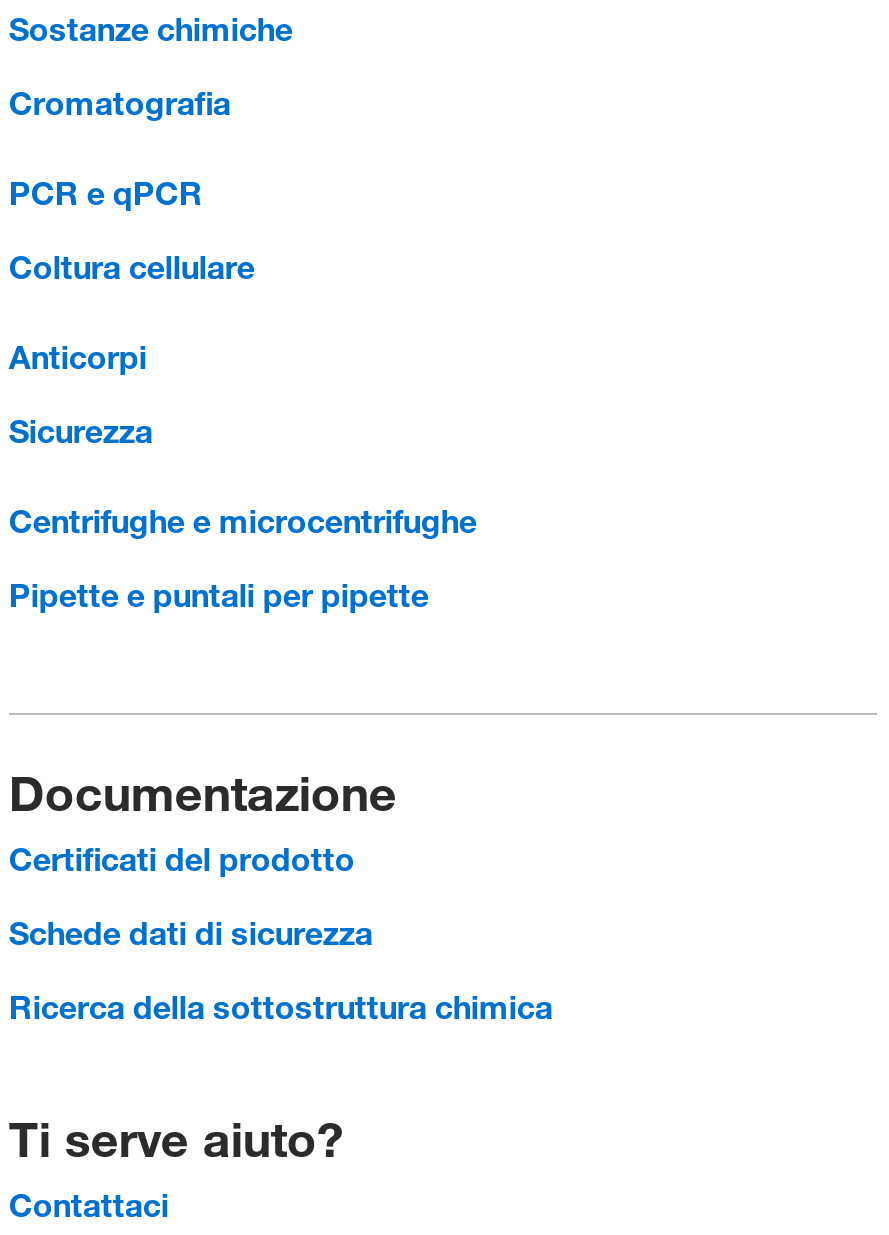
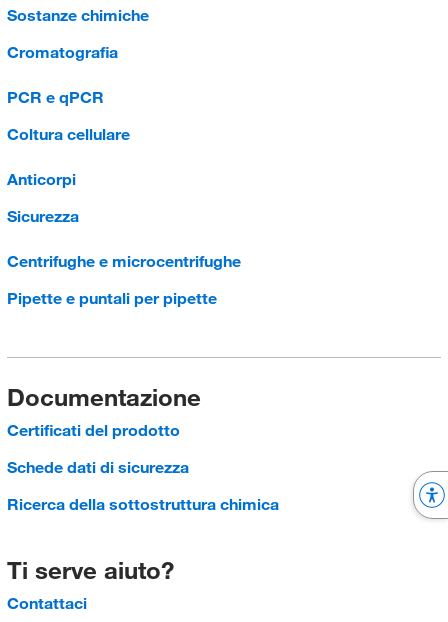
+ [image]
